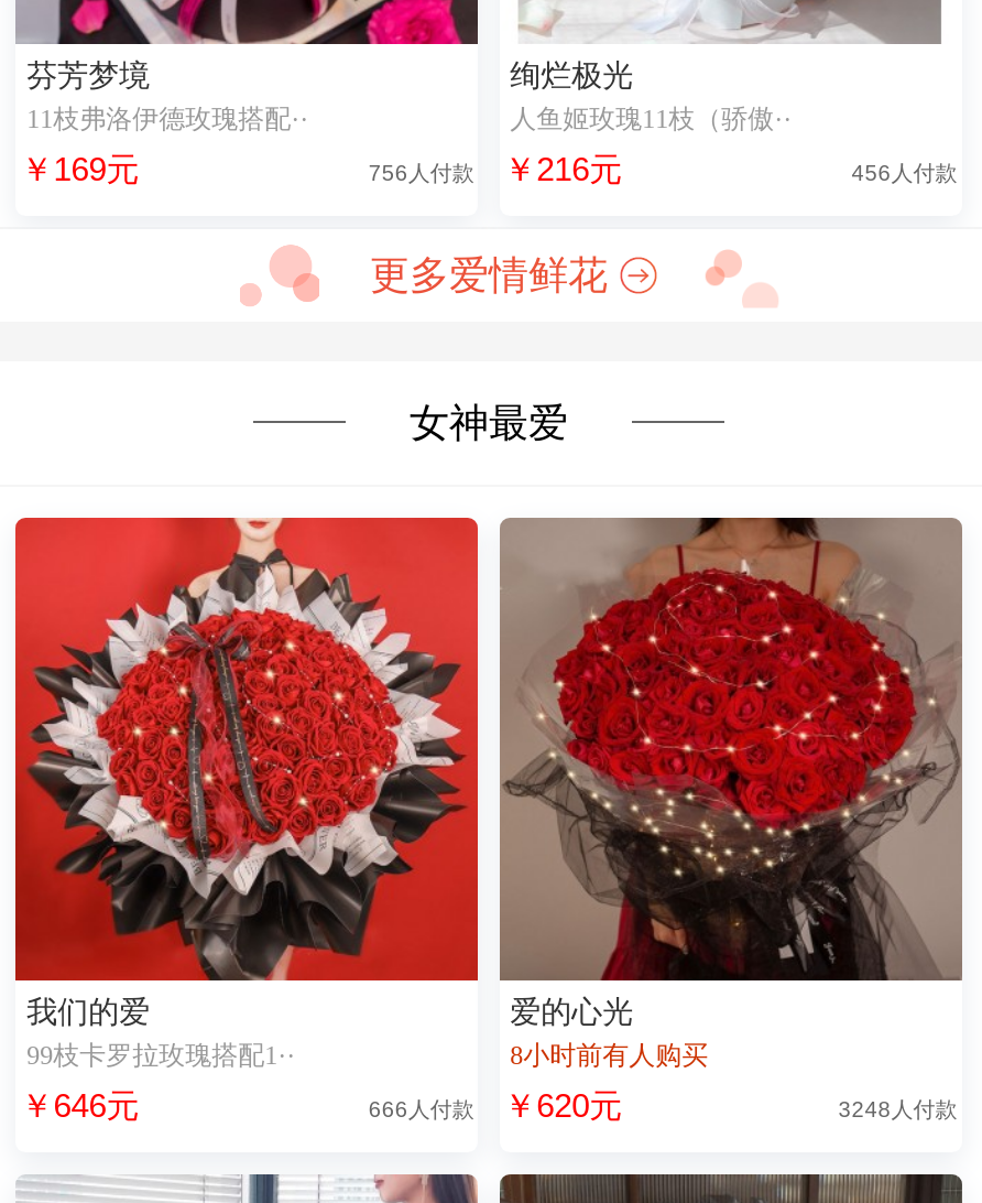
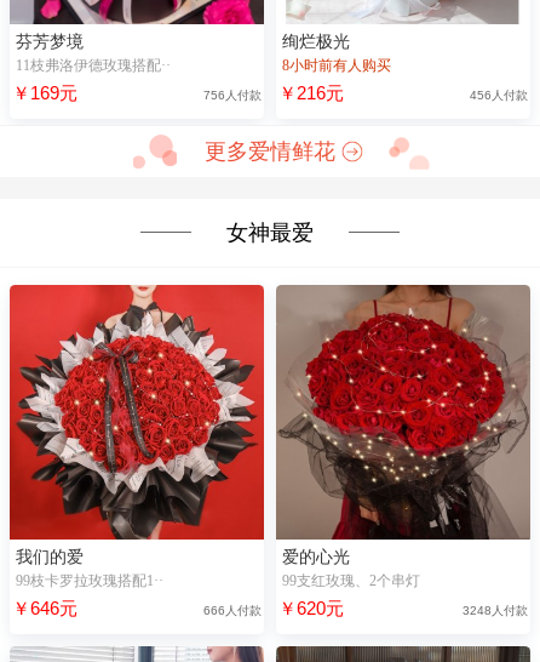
- 人鱼姬玫瑰11枝（骄傲··

moved up: 8小时前有人购买

+ 99支红玫瑰、2个串灯
